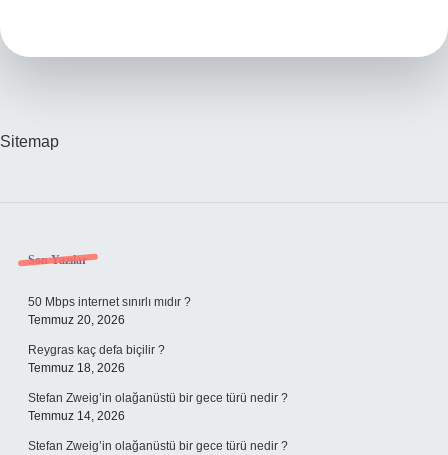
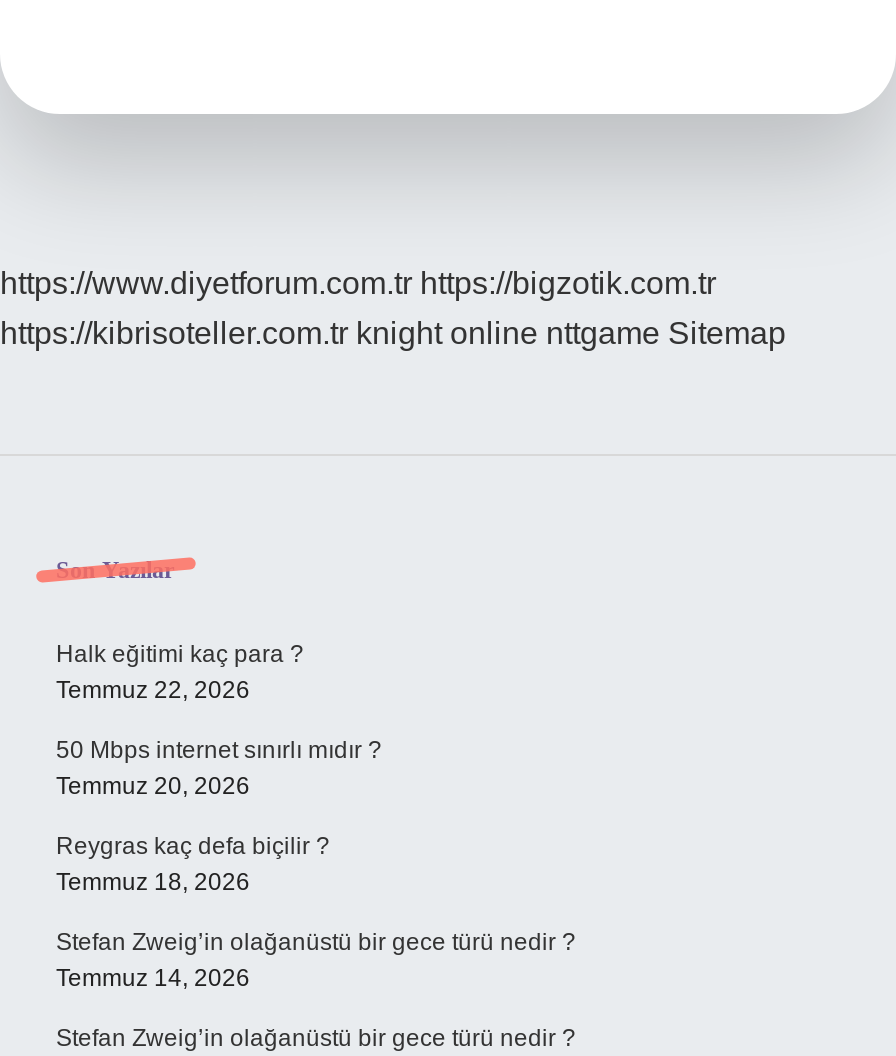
- Sitemap
+ https://www.diyetforum.com.tr https://bigzotik.com.tr
+ https://kibrisoteller.com.tr knight online nttgame Sitemap

+ Halk eğitimi kaç para ?
+ Temmuz 22, 2026
